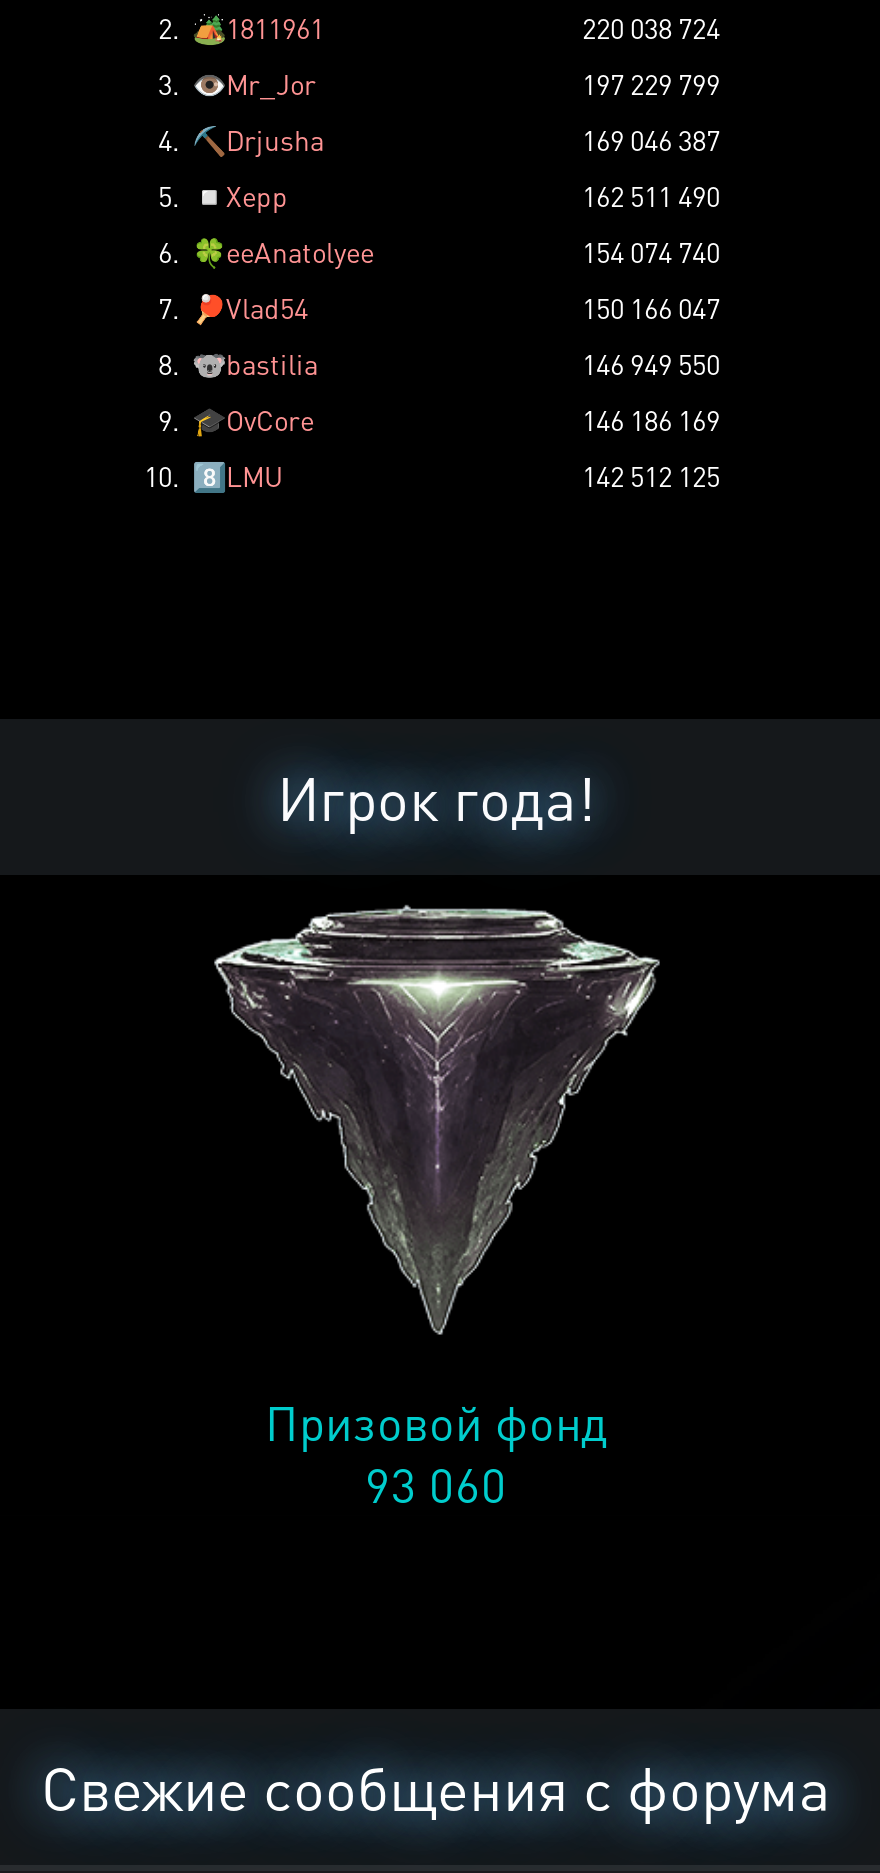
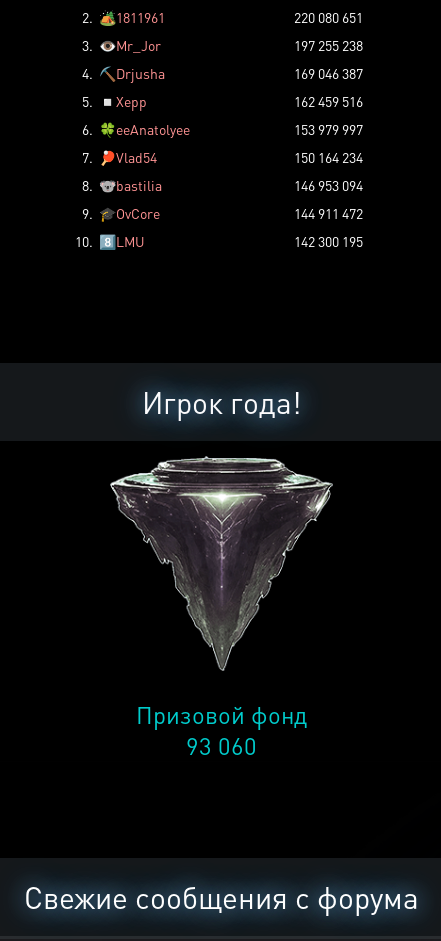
- 220 038 724
+ 220 080 651

- 197 229 799
+ 197 255 238

- 162 511 490
+ 162 459 516

- 154 074 740
+ 153 979 997

- 150 166 047
+ 150 164 234

- 146 949 550
+ 146 953 094

- 146 186 169
+ 144 911 472

- 142 512 125
+ 142 300 195
